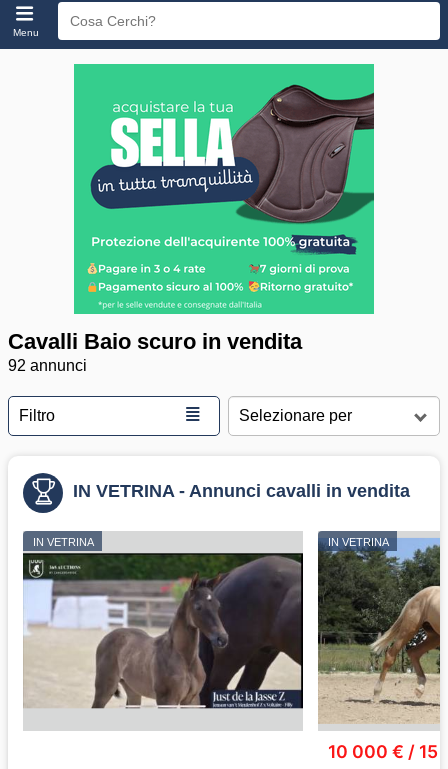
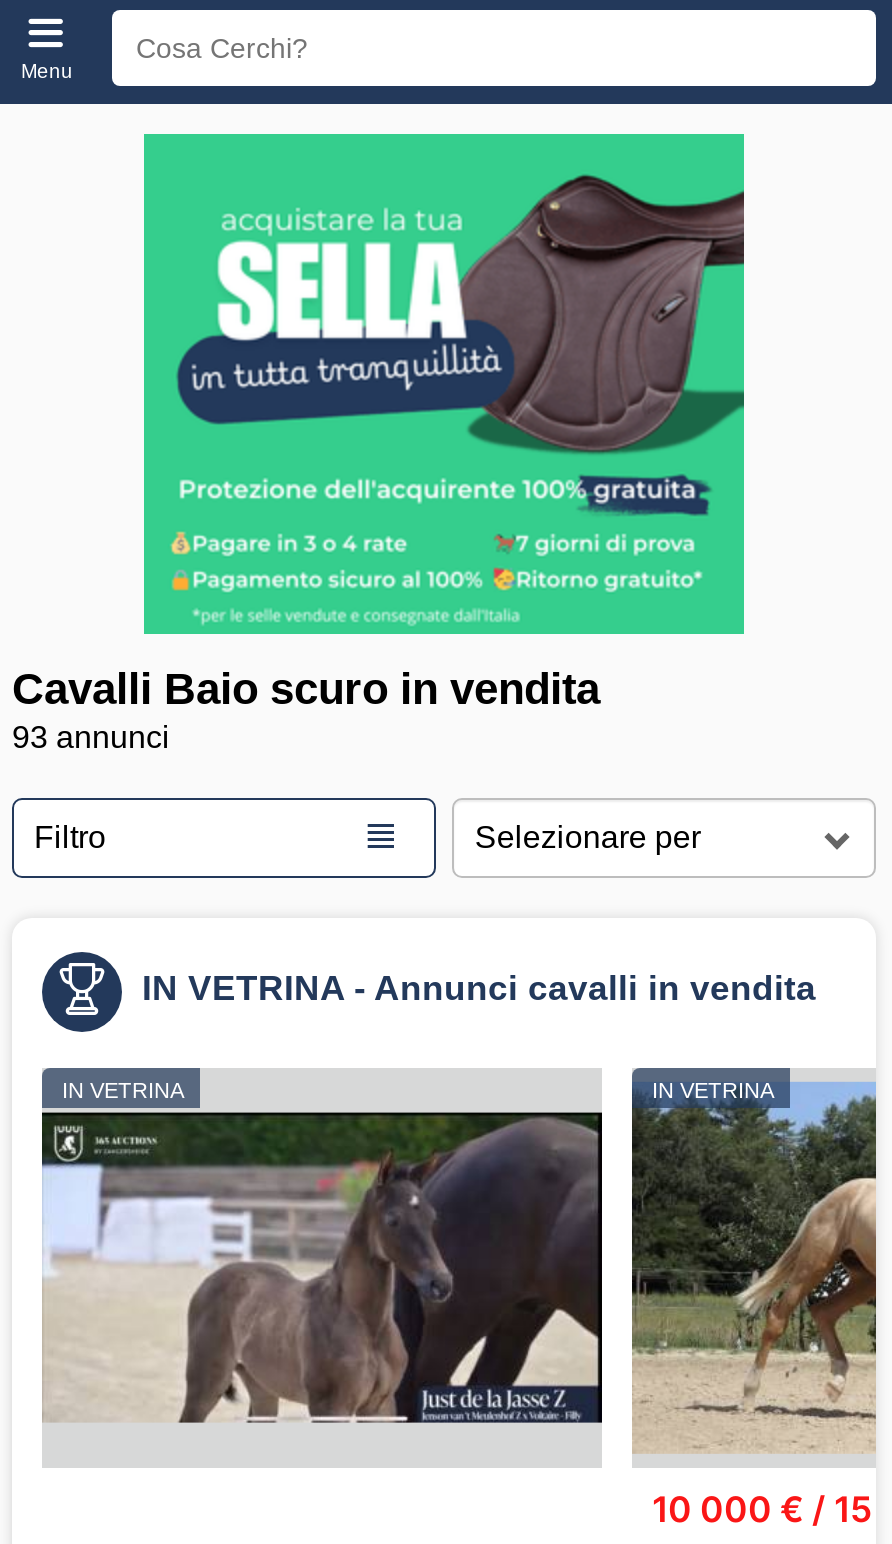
- 92 annunci
+ 93 annunci
